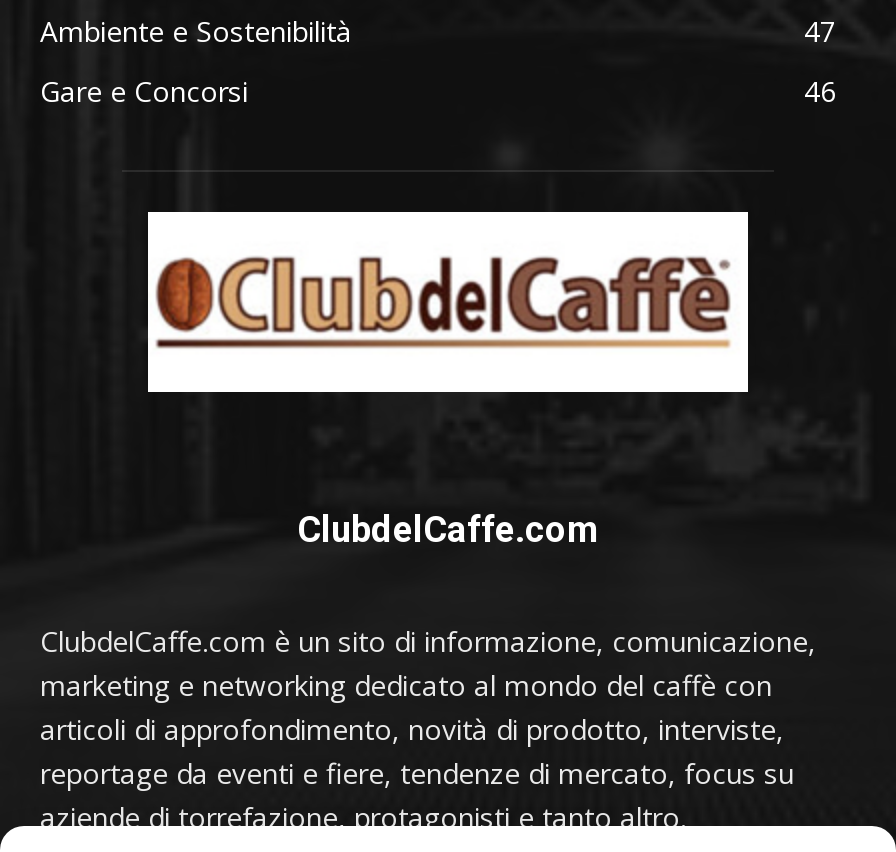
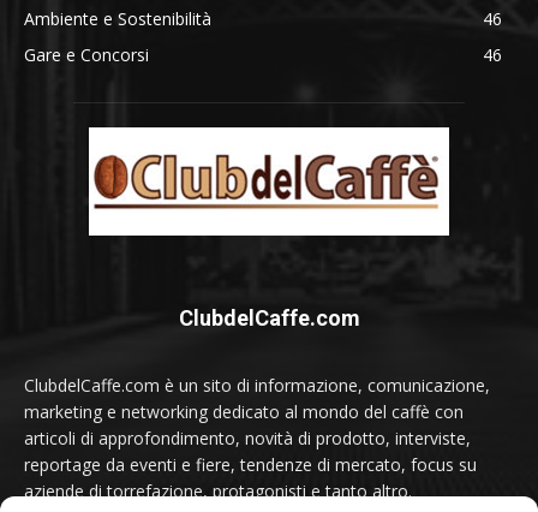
- 47
+ 46
